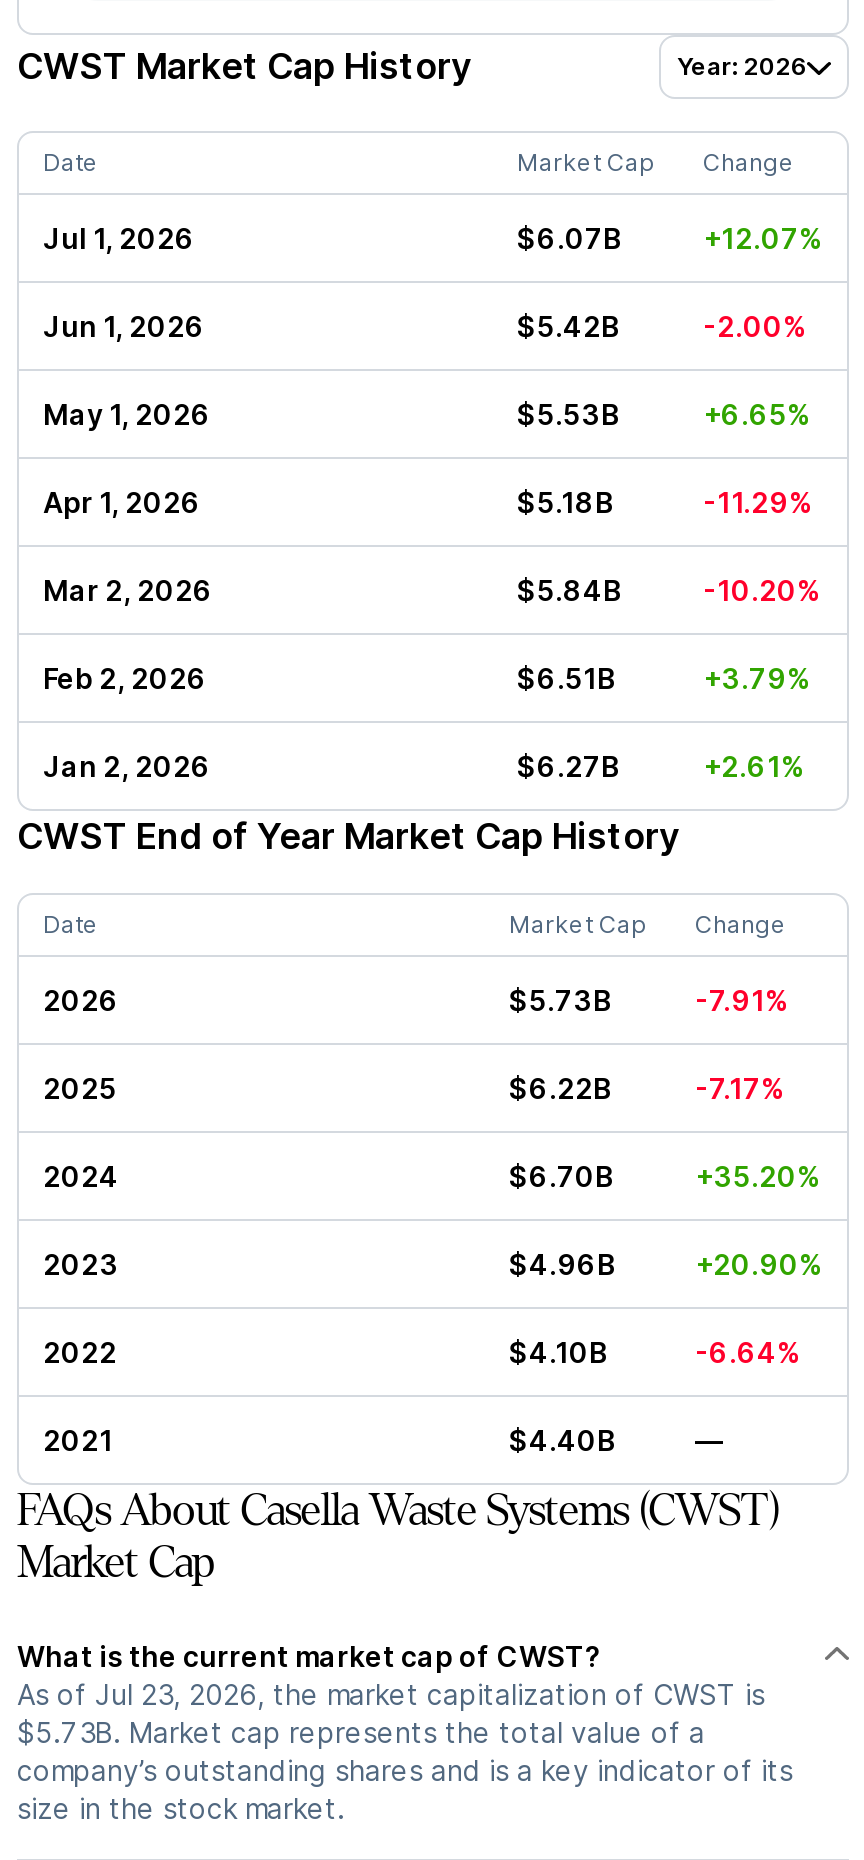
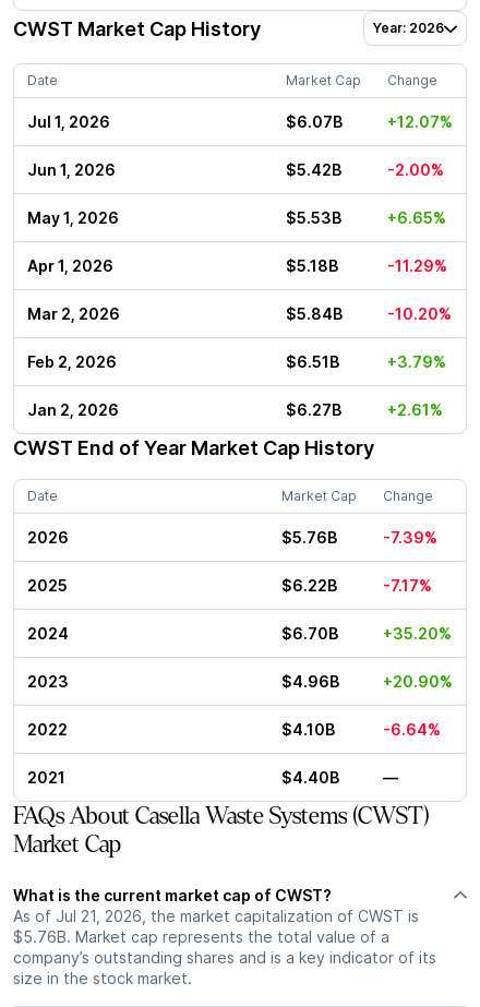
- $5.73B
- -7.91%
+ $5.76B
+ -7.39%

- As of Jul 23, 2026, the market capitalization of CWST is
+ As of Jul 21, 2026, the market capitalization of CWST is

- $5.73B. Market cap represents the total value of a
+ $5.76B. Market cap represents the total value of a
